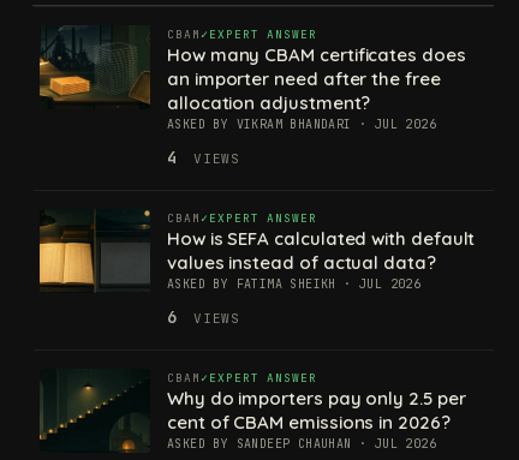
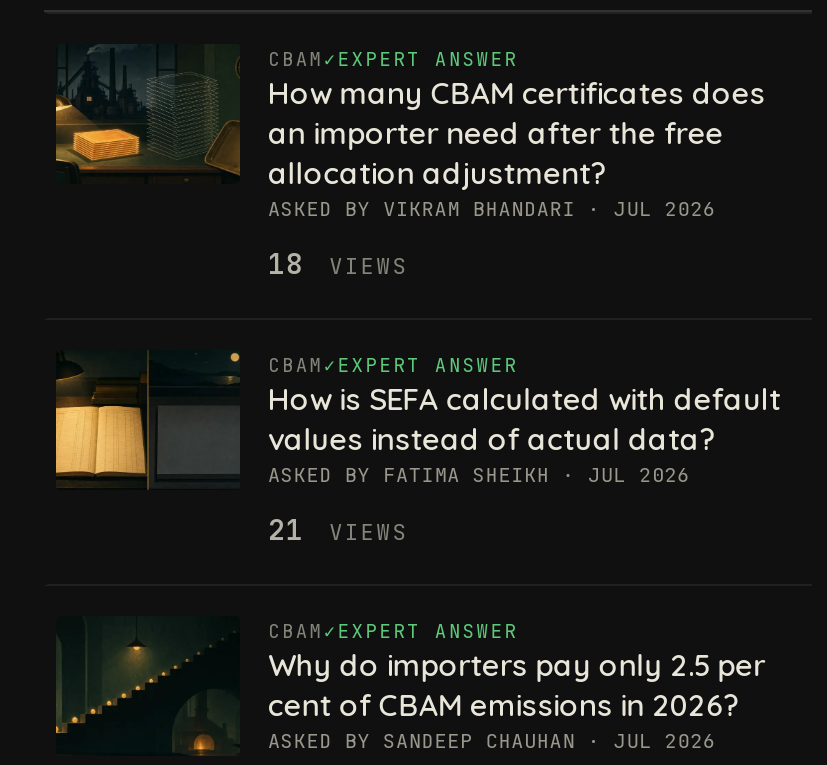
- 4 VIEWS
+ 18 VIEWS

- 6 VIEWS
+ 21 VIEWS
